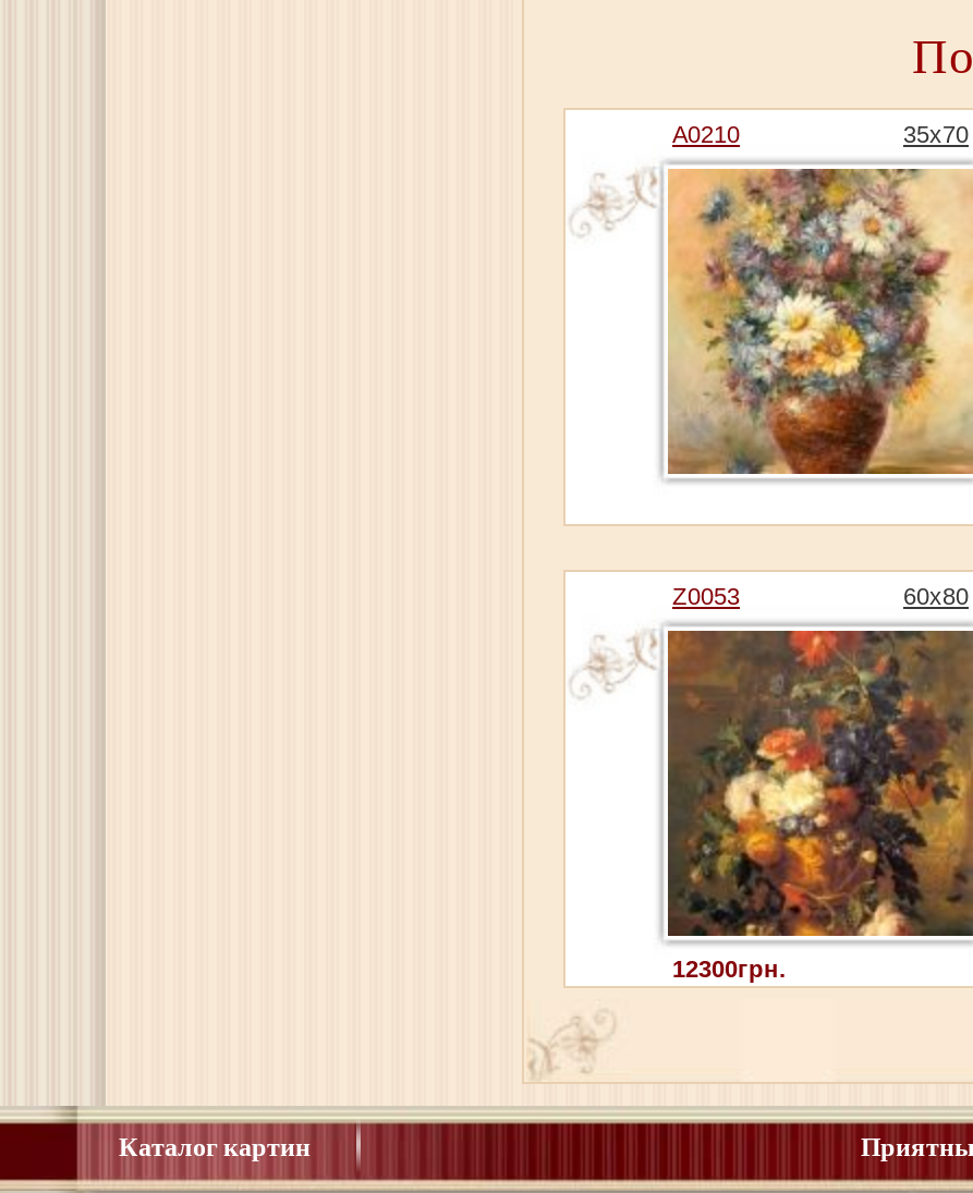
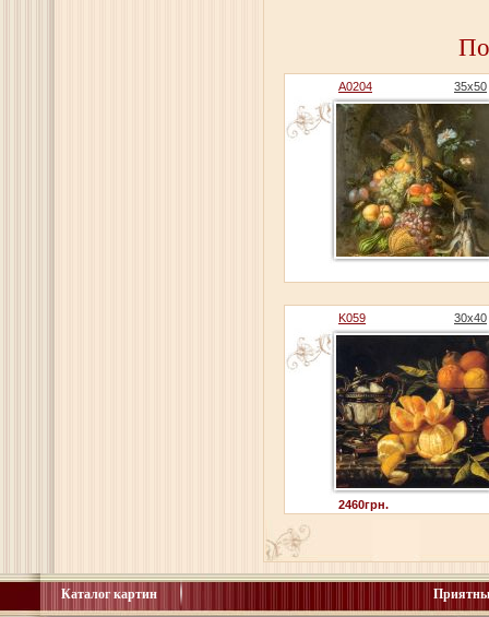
- A0210
- 35x70
+ A0204
+ 35x50

- [image]
+ [image]

- Z0053
- 60x80
+ K059
+ 30x40

- [image]
- 12300грн.
+ [image]
+ 2460грн.
